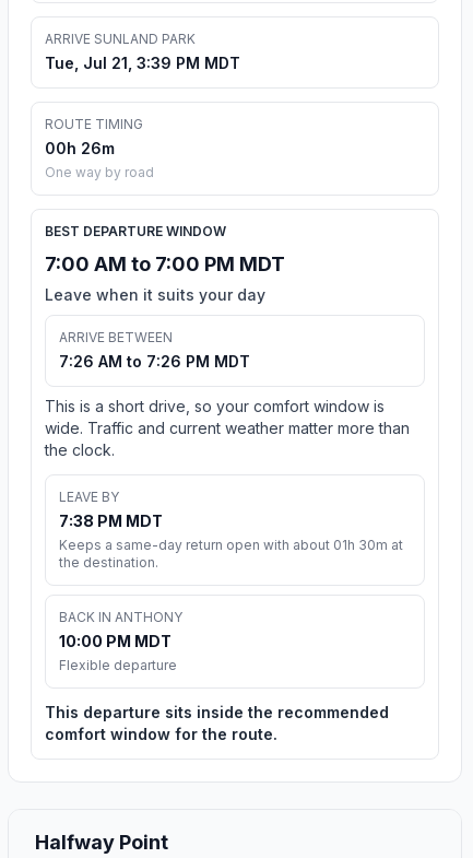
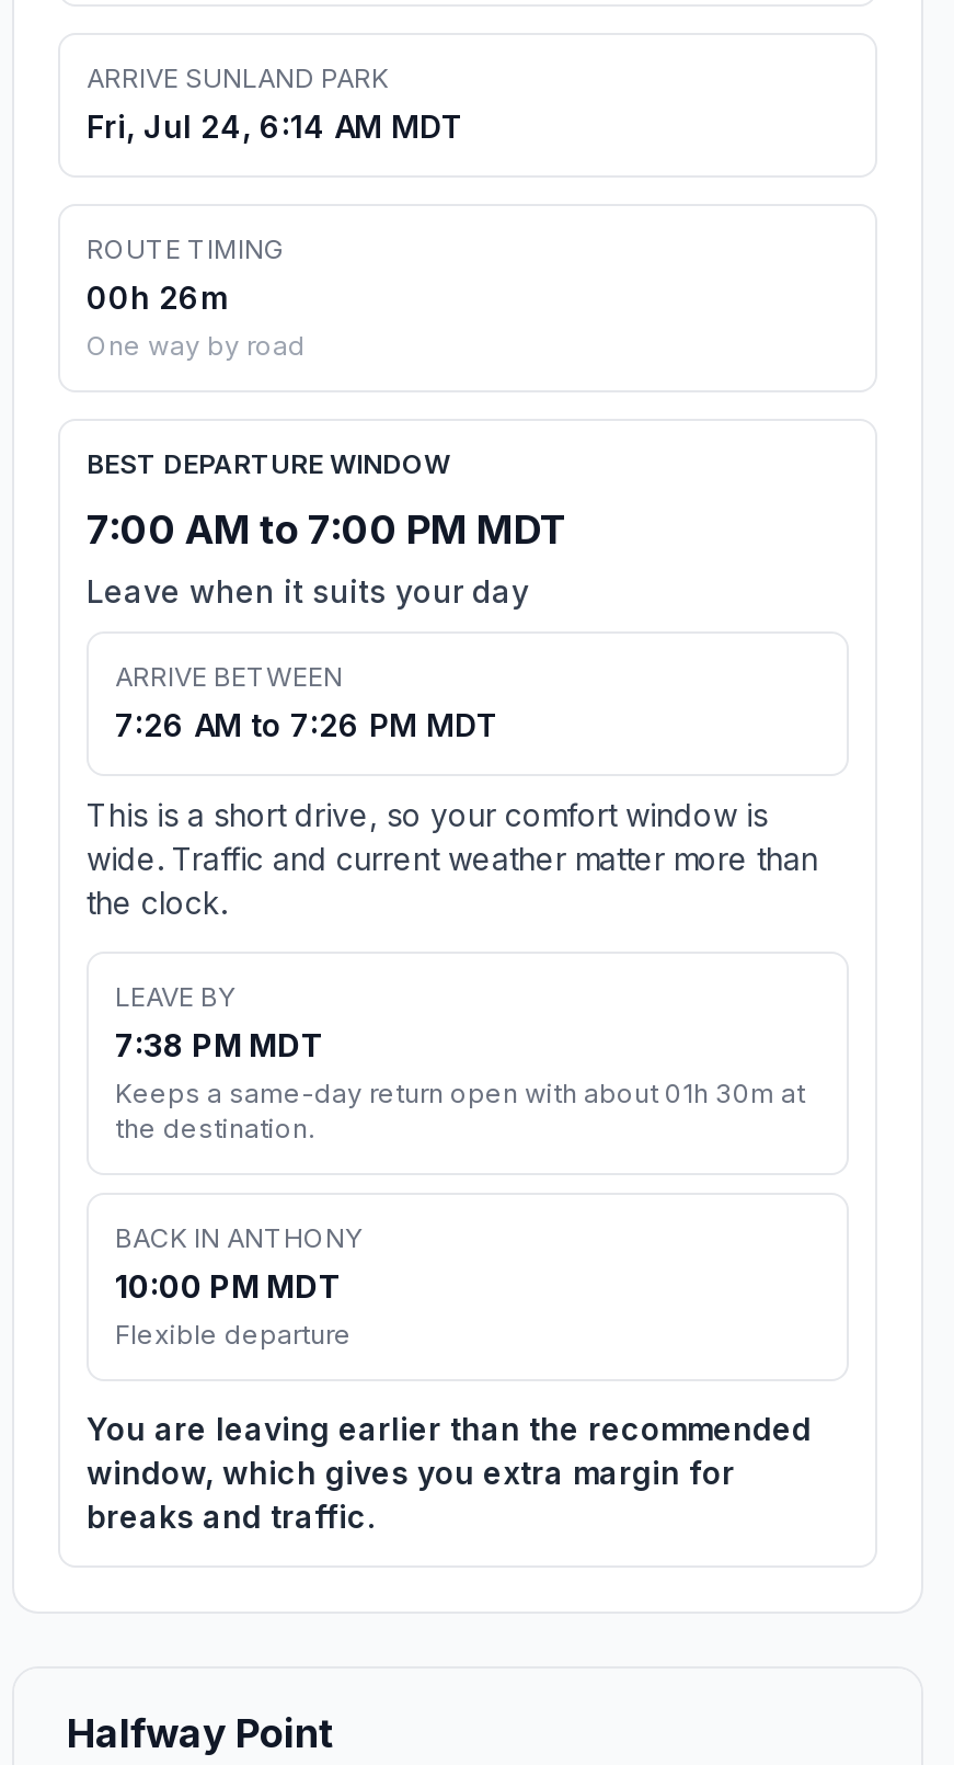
- Tue, Jul 21, 3:39 PM MDT
+ Fri, Jul 24, 6:14 AM MDT

- This departure sits inside the recommended
- comfort window for the route.
+ You are leaving earlier than the recommended
+ window, which gives you extra margin for
+ breaks and traffic.
